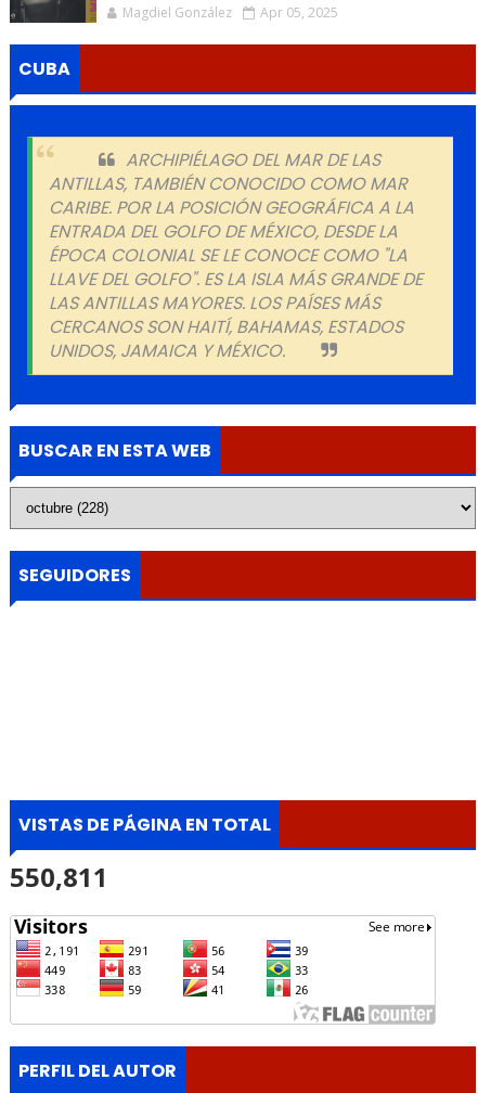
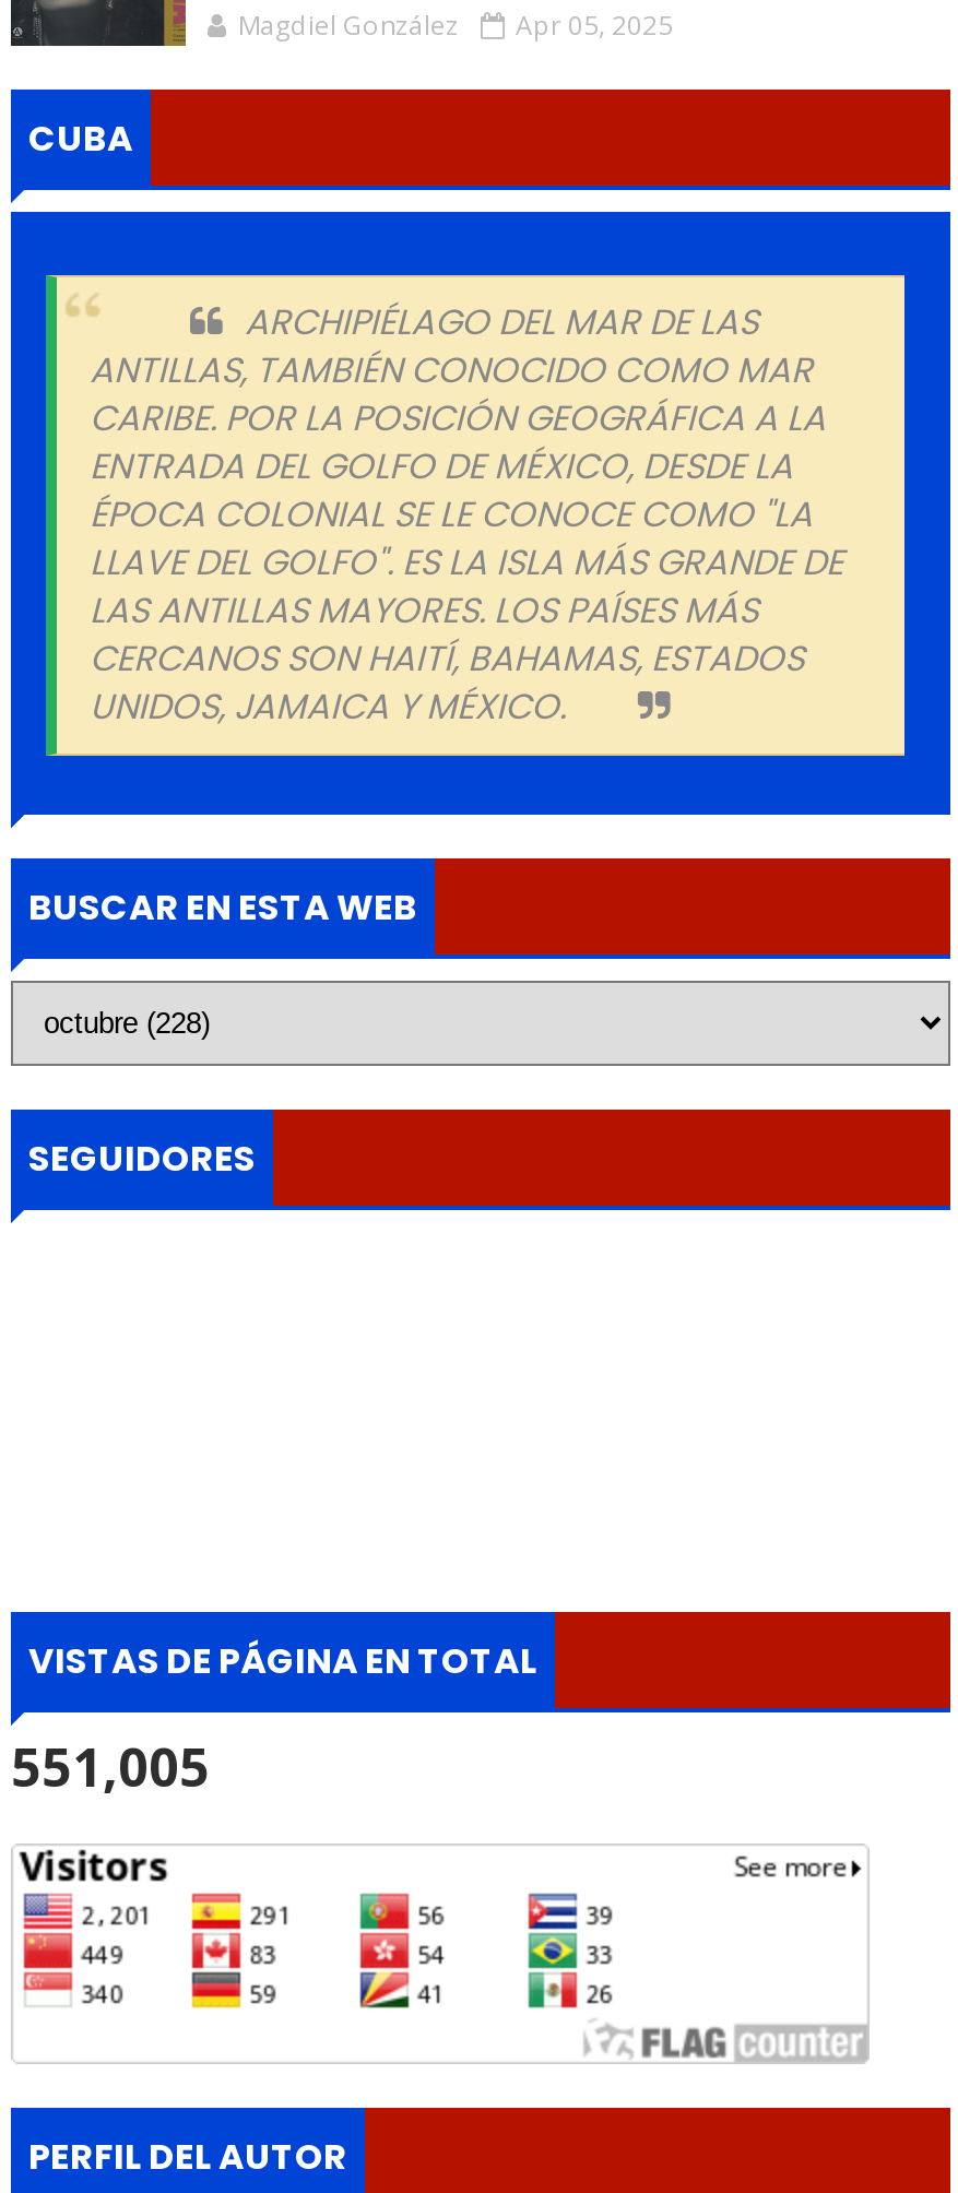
- 550,811
+ 551,005
